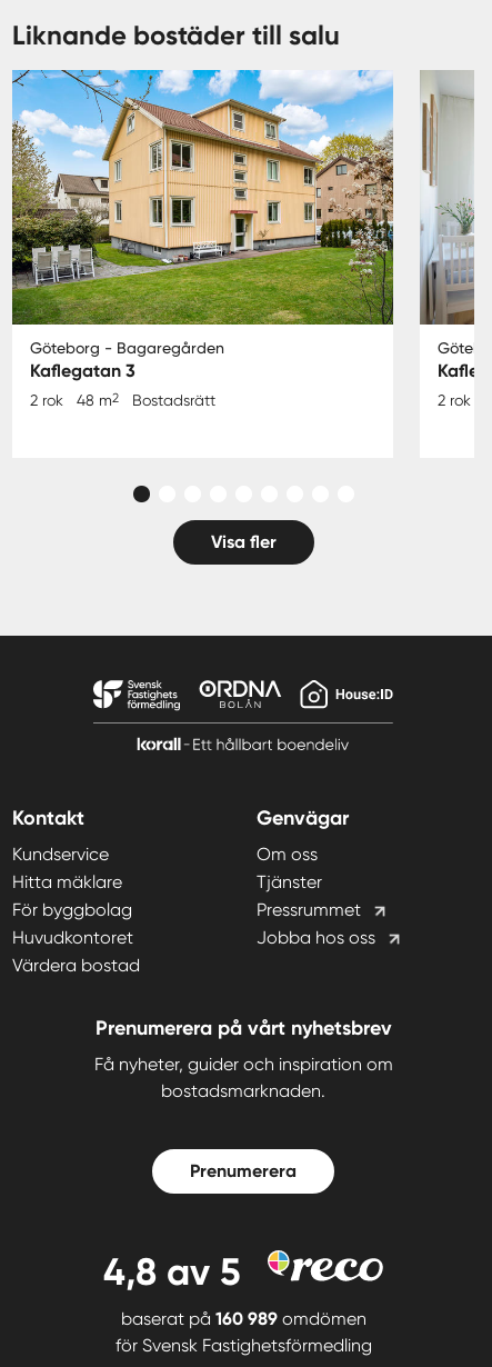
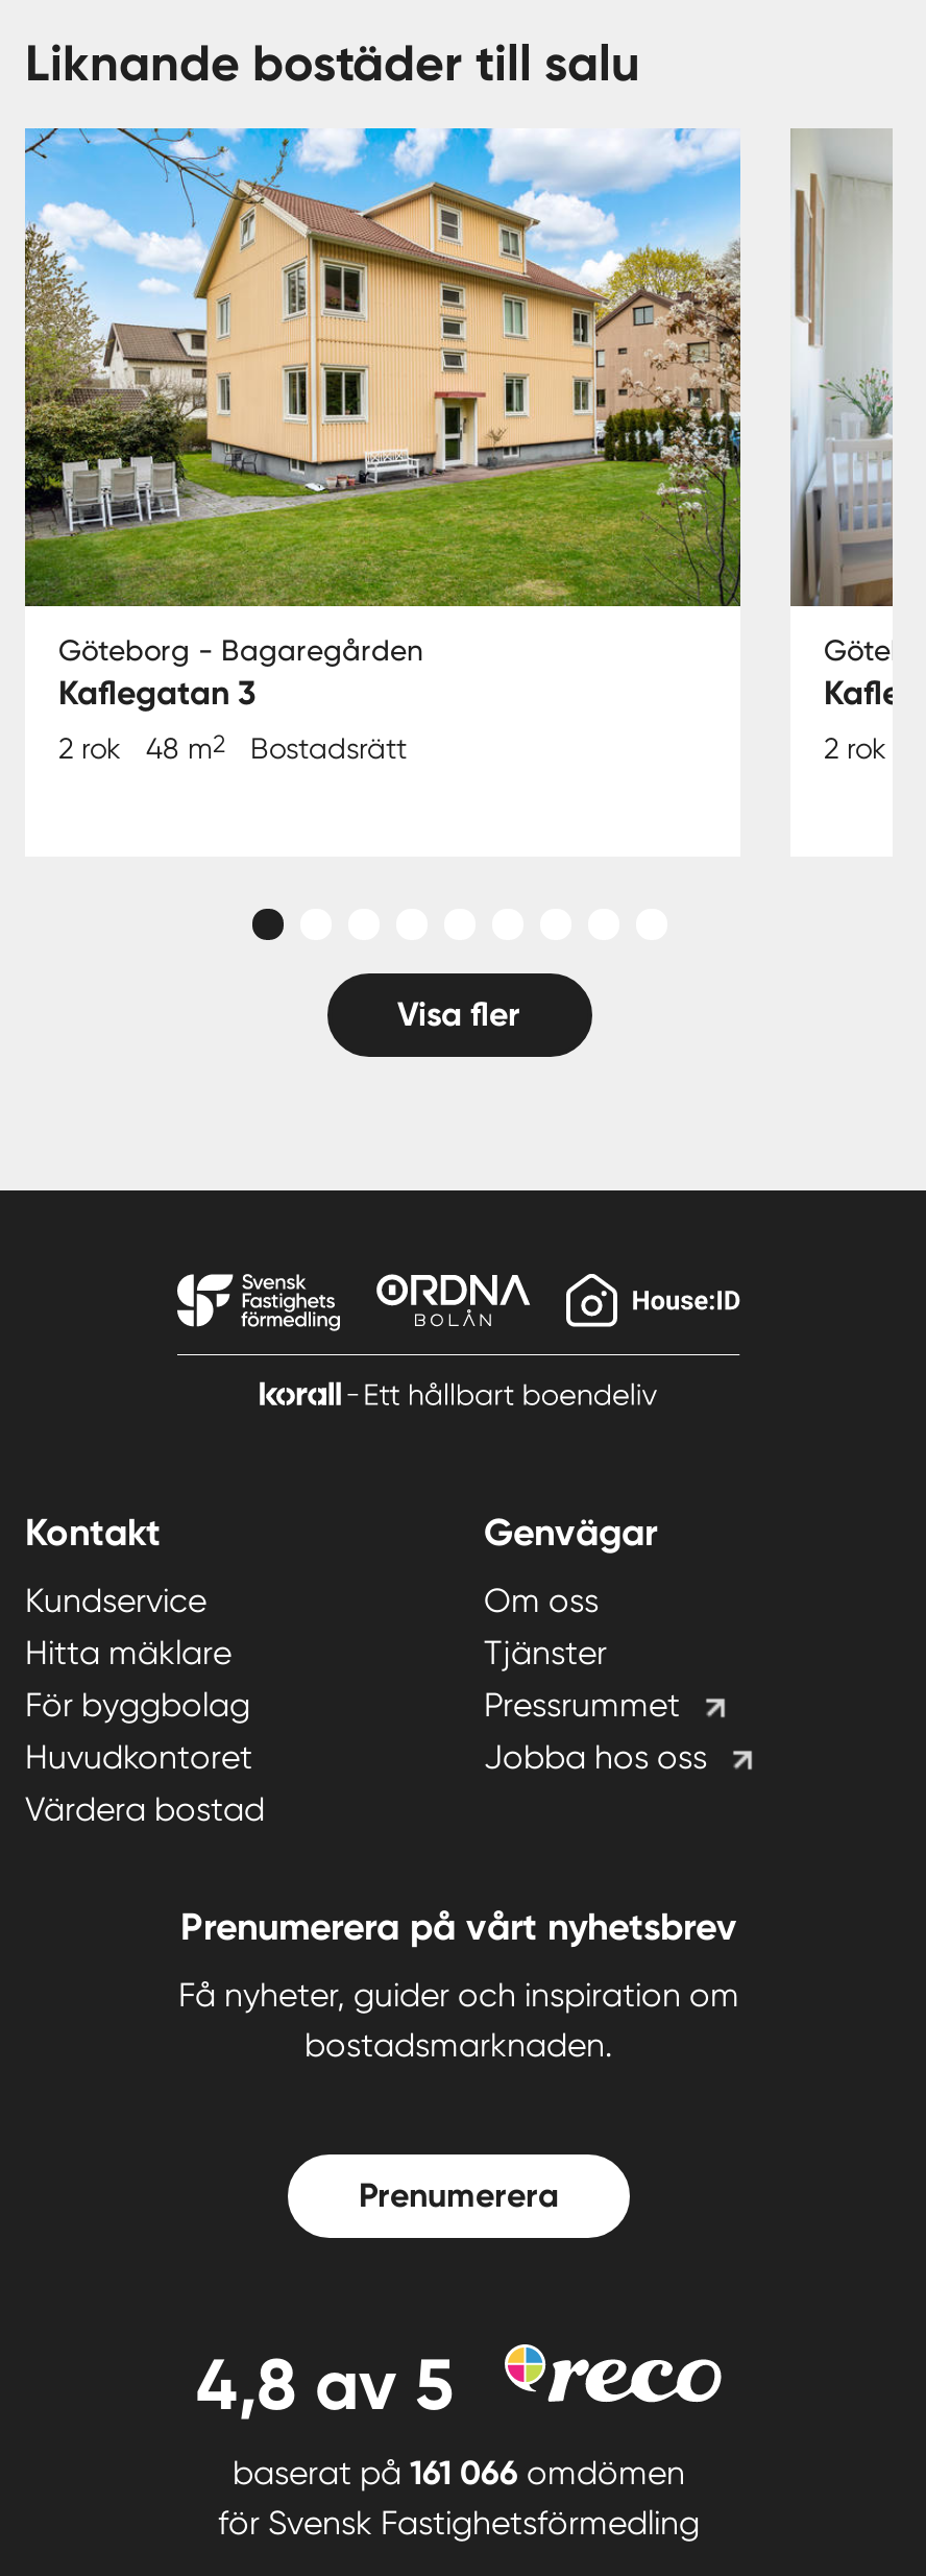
- baserat på 160 989 omdömen
+ baserat på 161 066 omdömen
